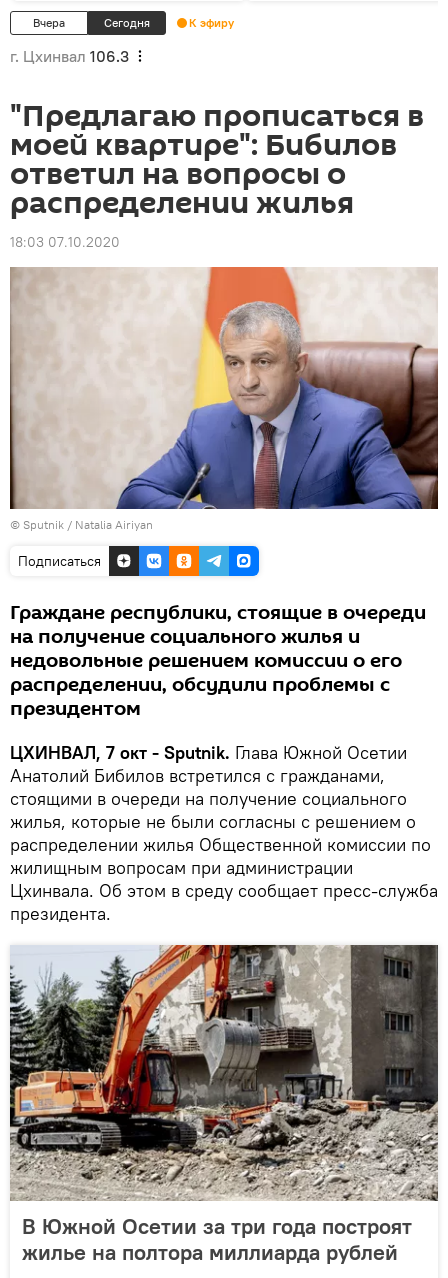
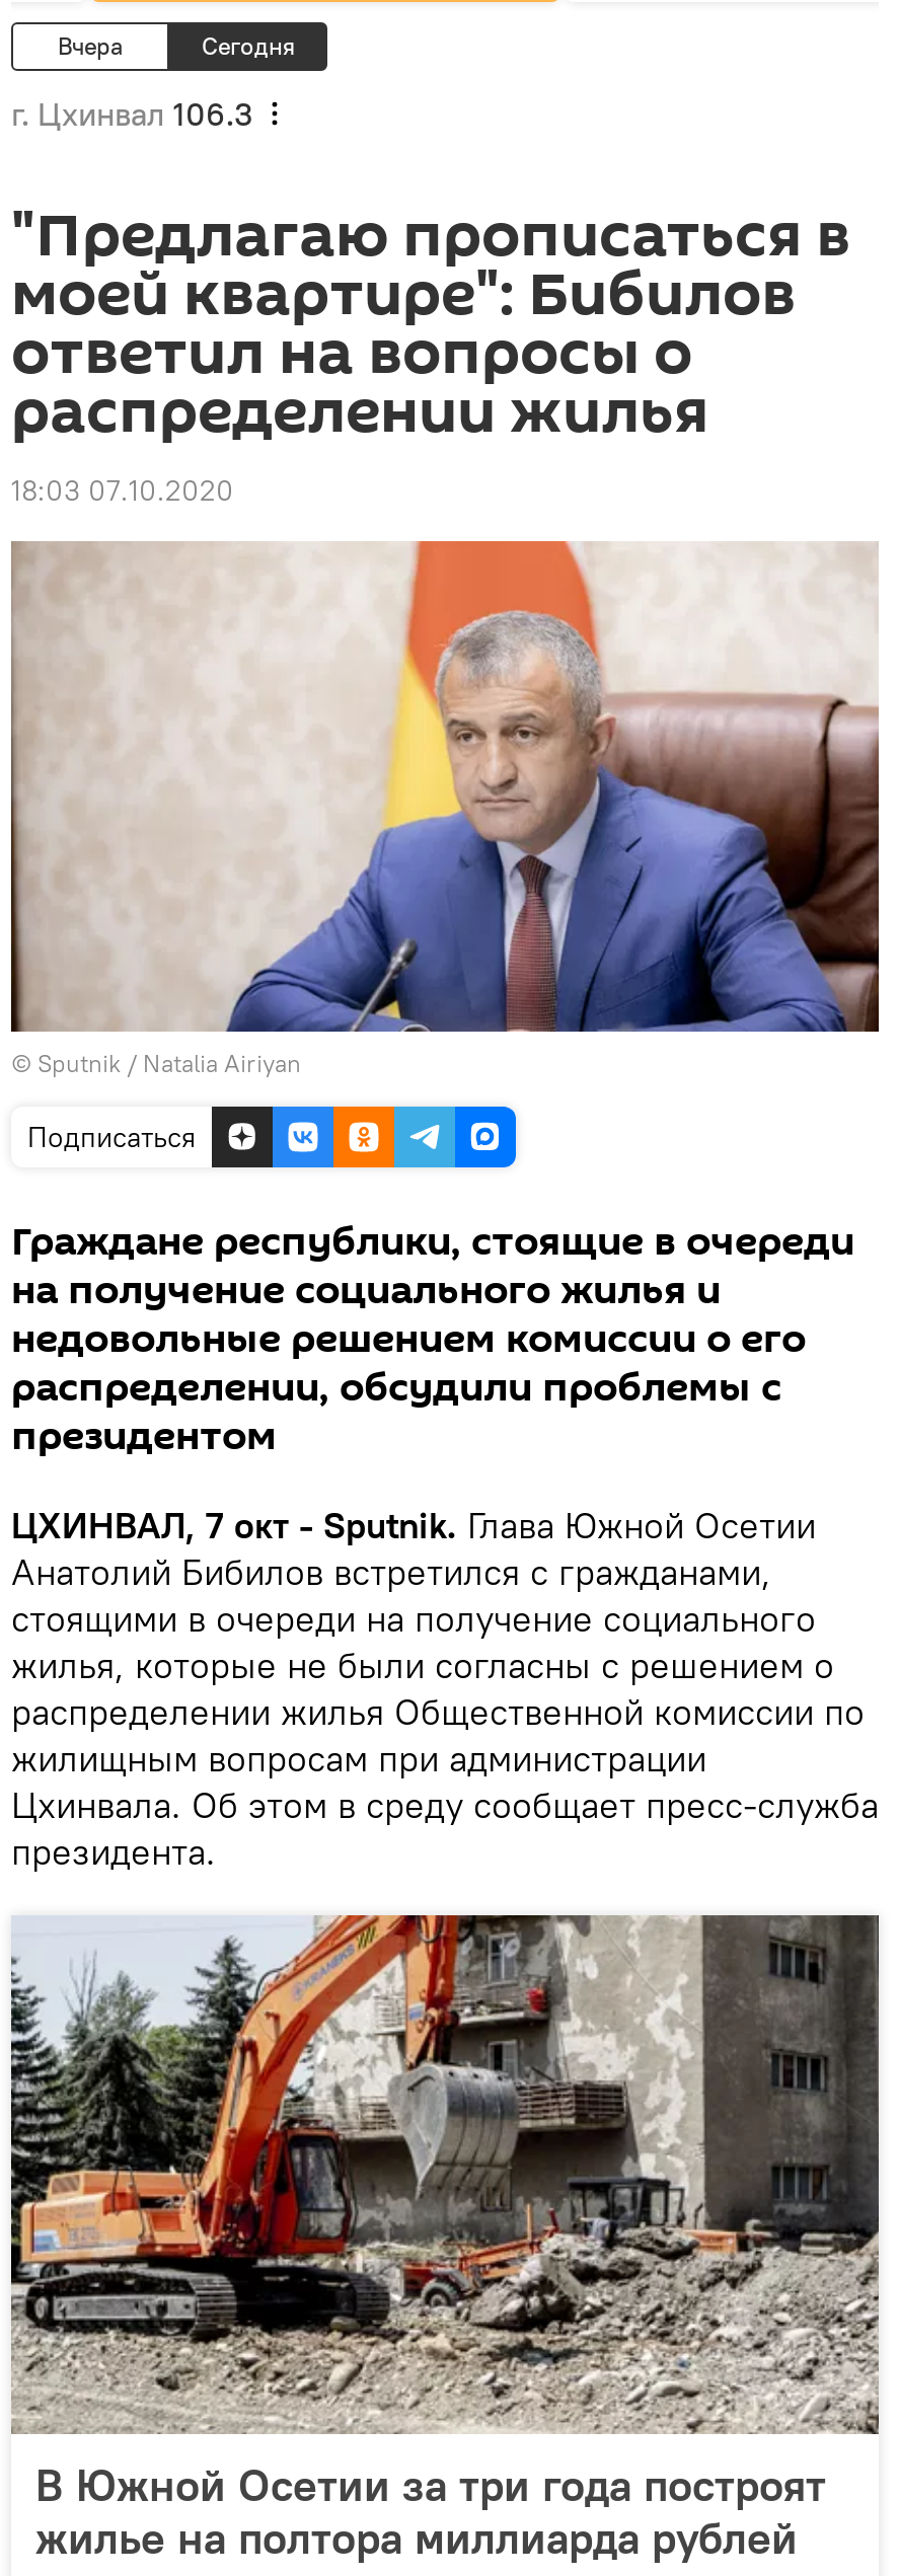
- К эфиру
